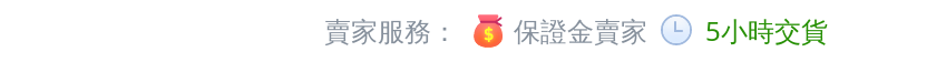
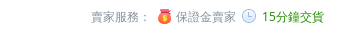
- 賣家服務： 保證金賣家 5小時交貨
+ 賣家服務： 保證金賣家 15分鐘交貨
